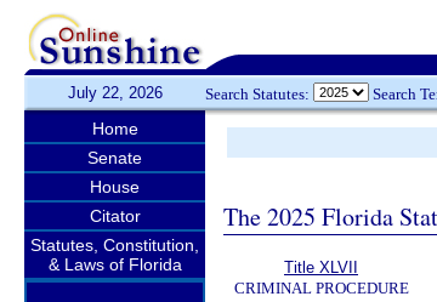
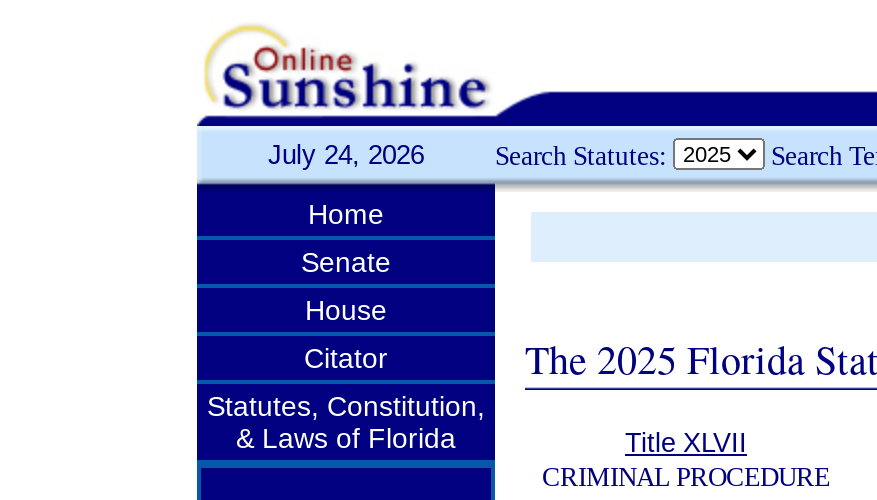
- July 22, 2026
+ July 24, 2026
